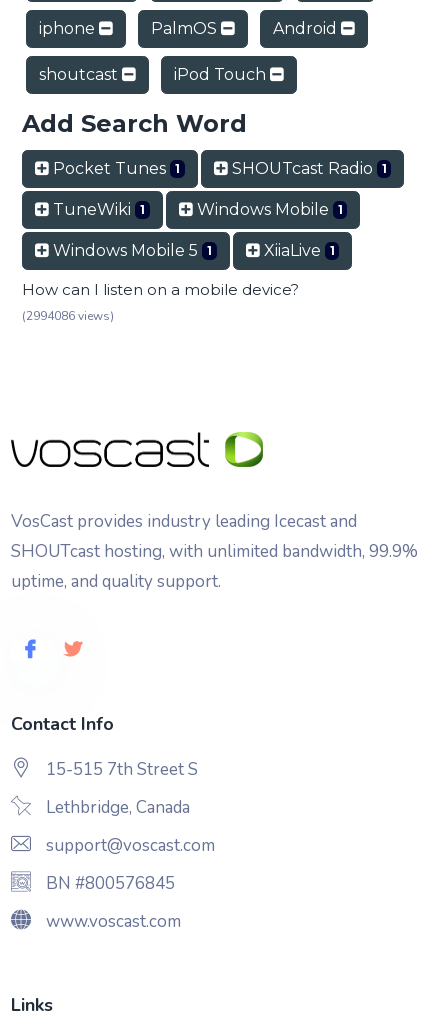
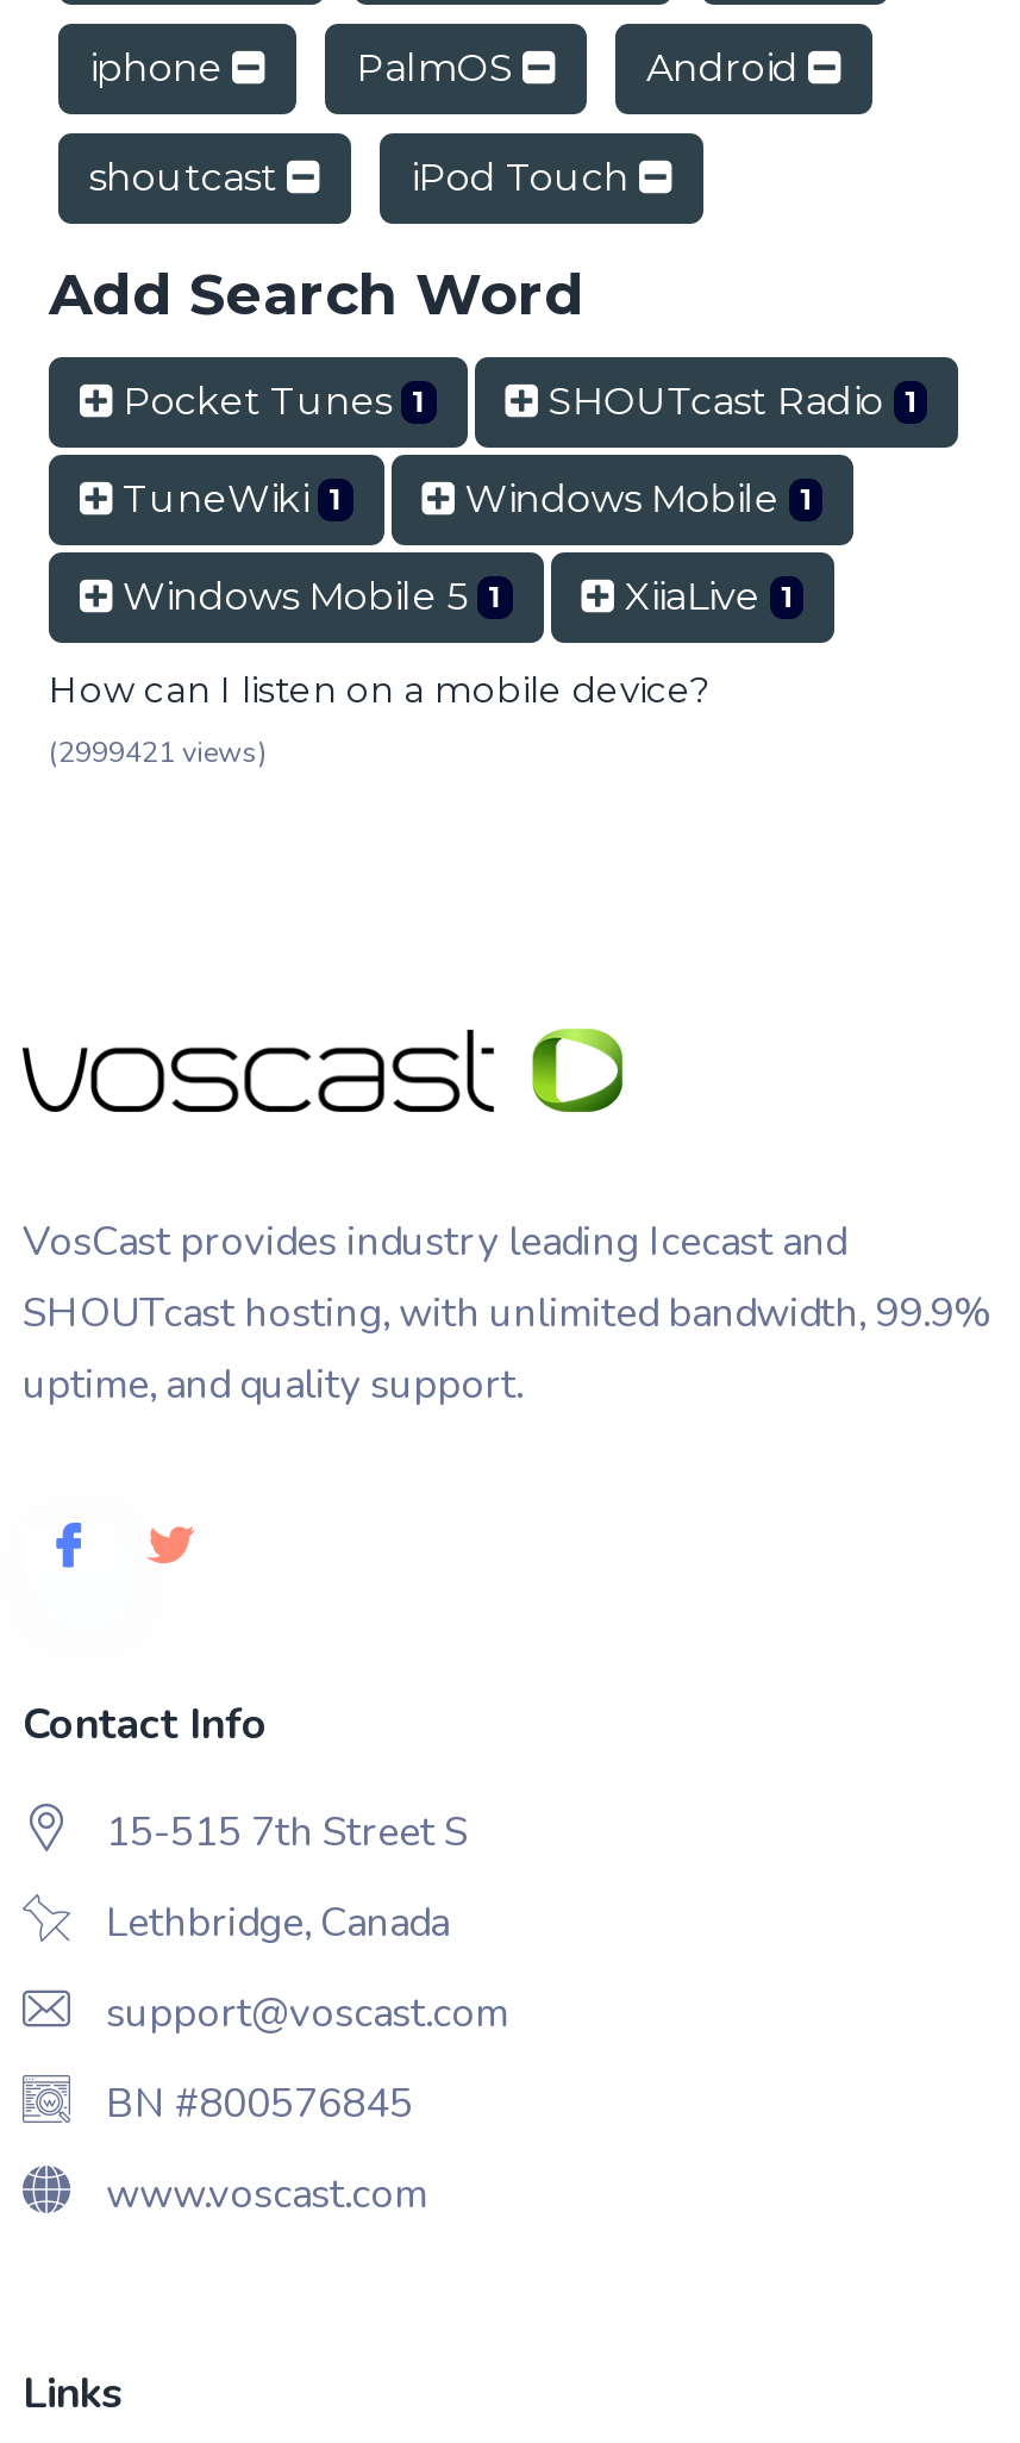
- (2994086 views)
+ (2999421 views)
